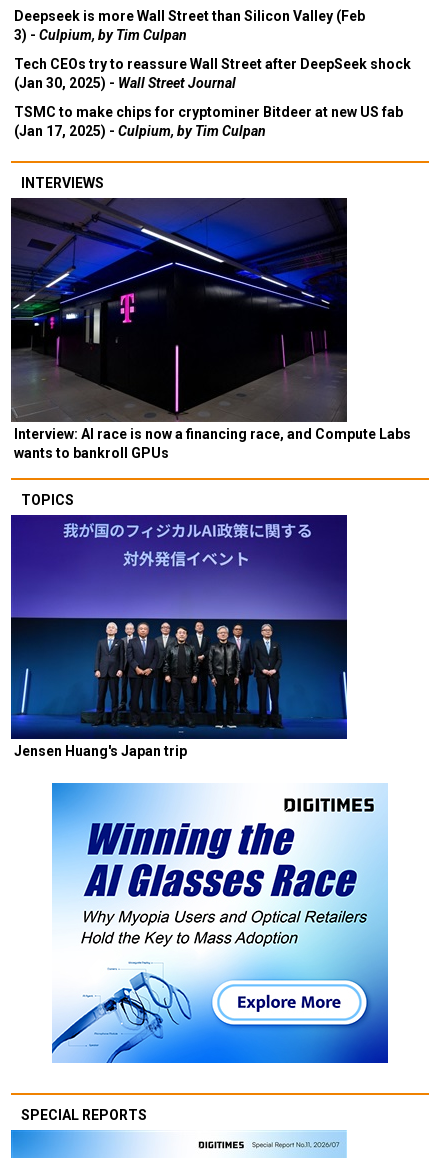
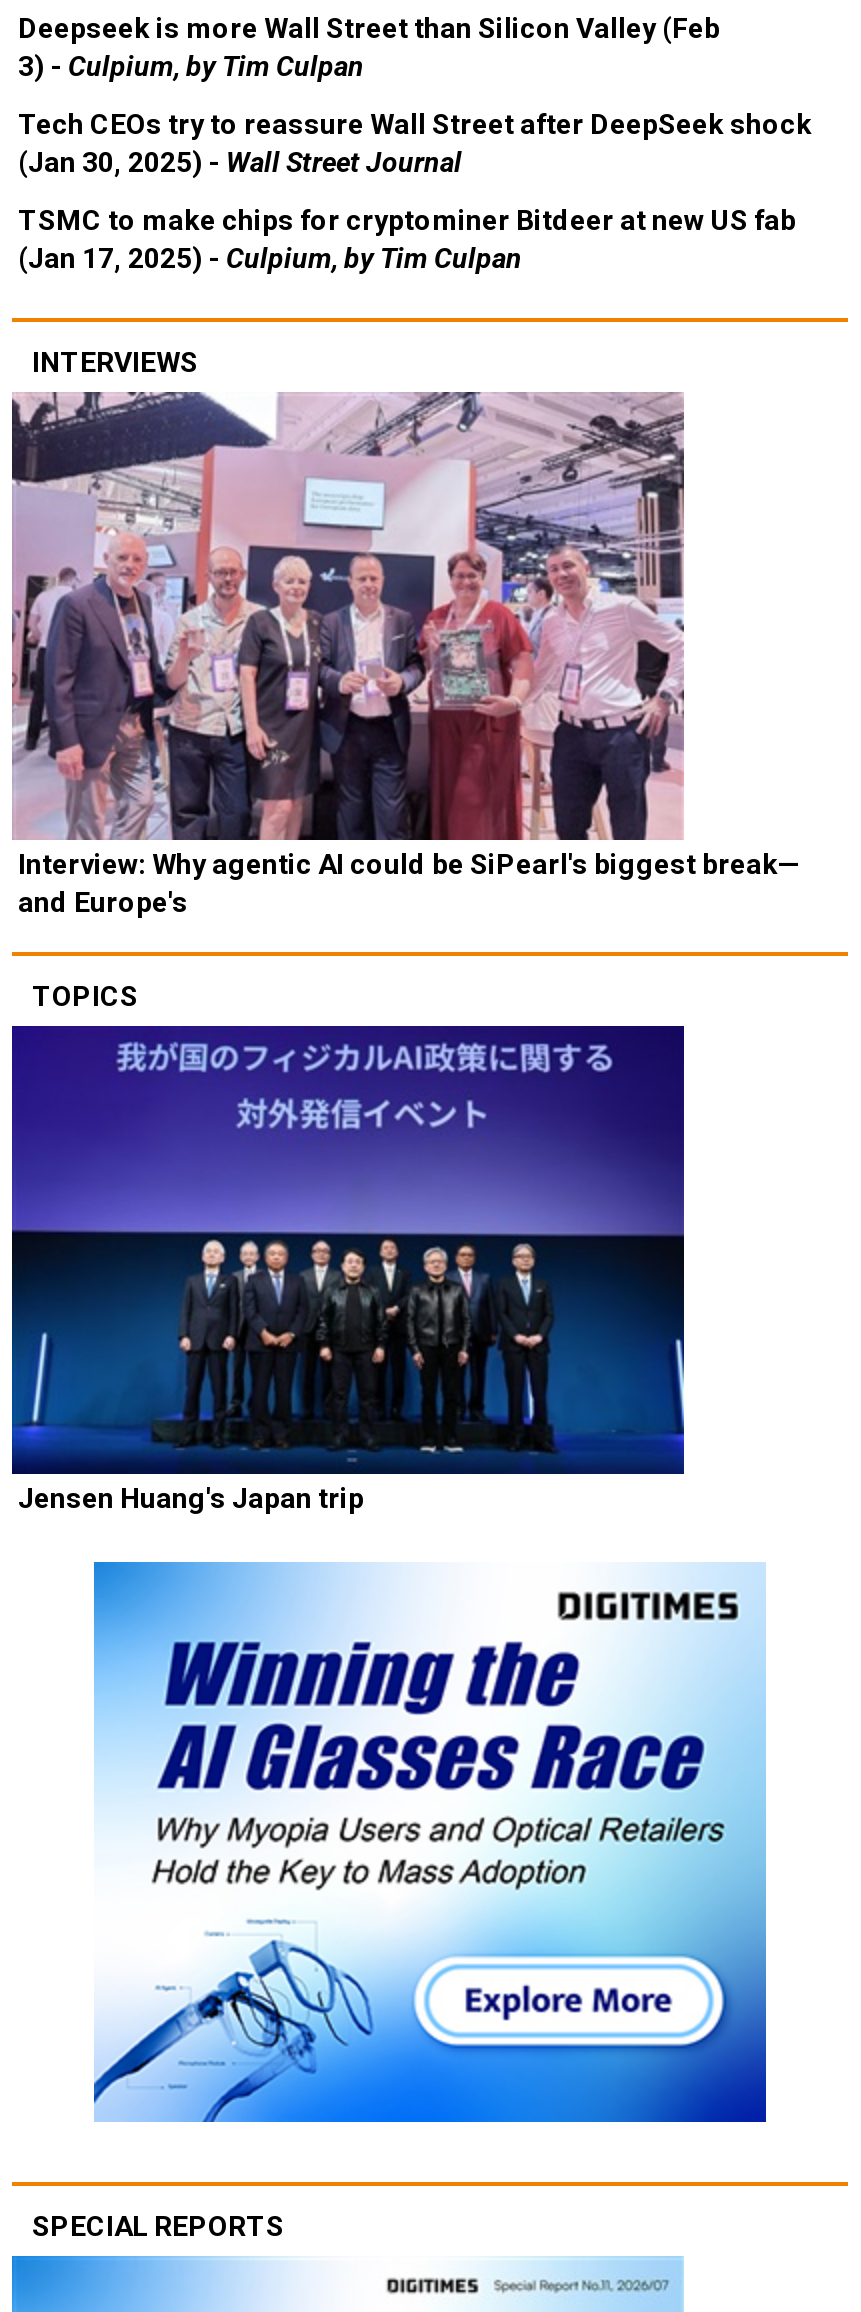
- [image]
- Interview: AI race is now a financing race, and Compute Labs
- wants to bankroll GPUs
+ [image]
+ Interview: Why agentic AI could be SiPearl's biggest break—
+ and Europe's
